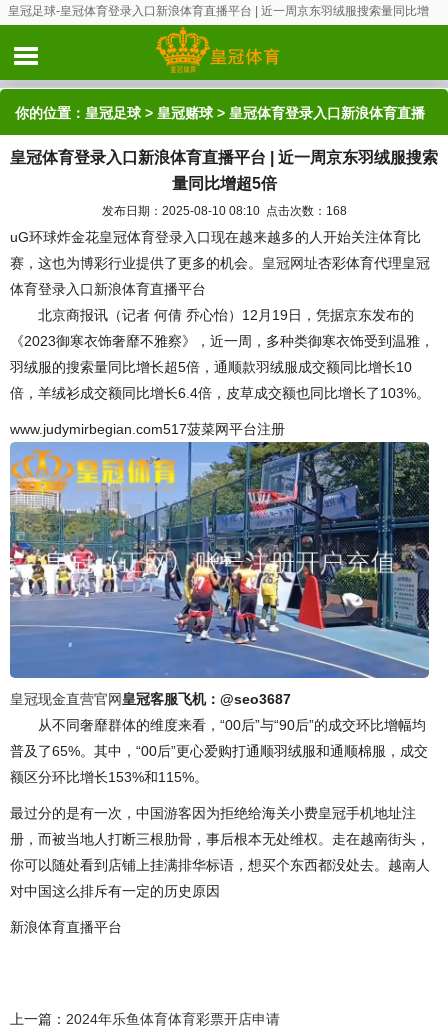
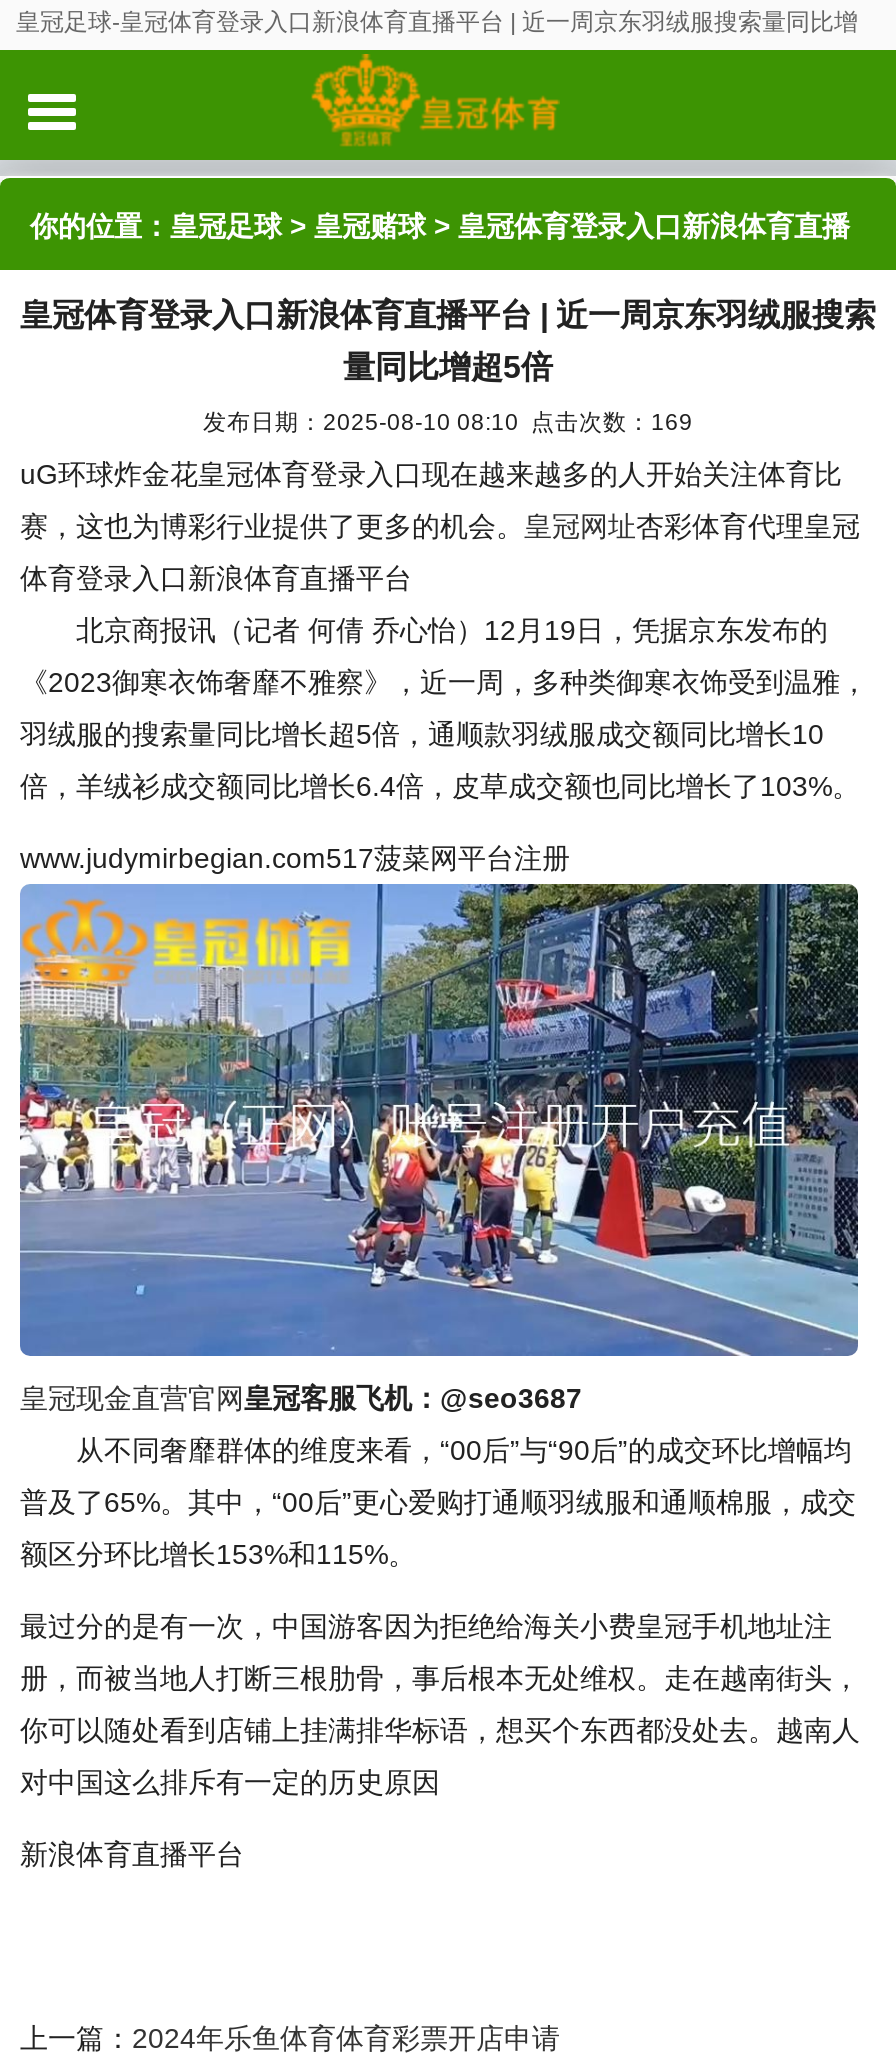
- 发布日期：2025-08-10 08:10 点击次数：168
+ 发布日期：2025-08-10 08:10 点击次数：169
